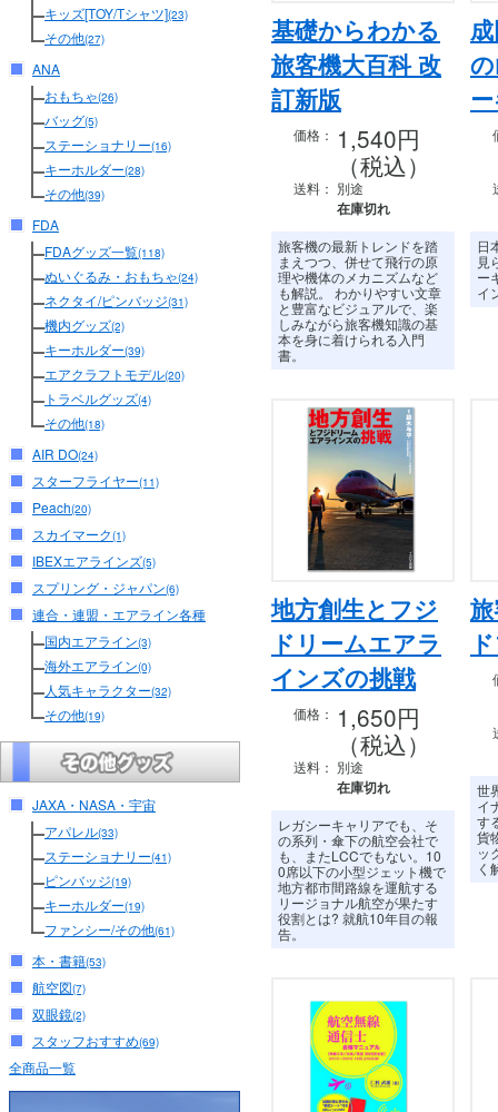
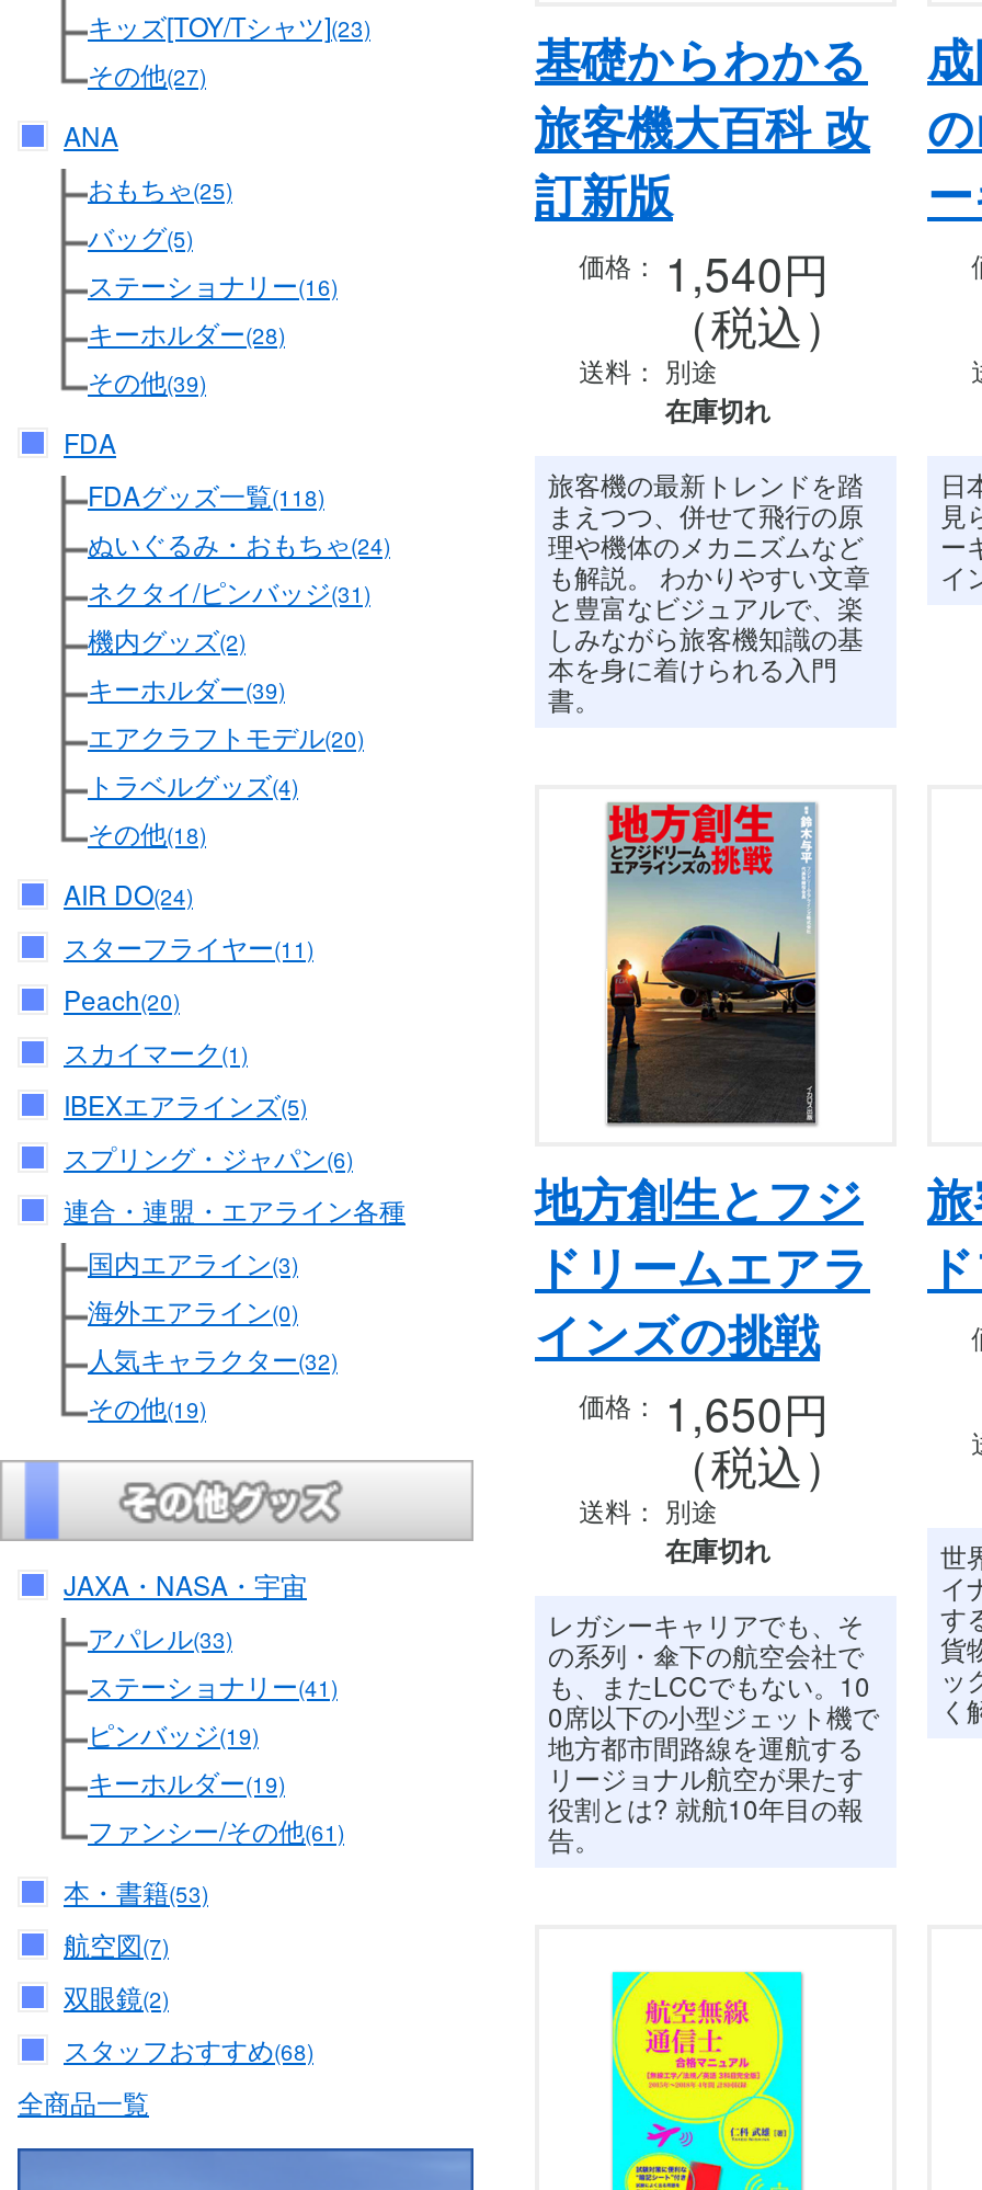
- おもちゃ(26)
+ おもちゃ(25)

- スタッフおすすめ(69)
+ スタッフおすすめ(68)
